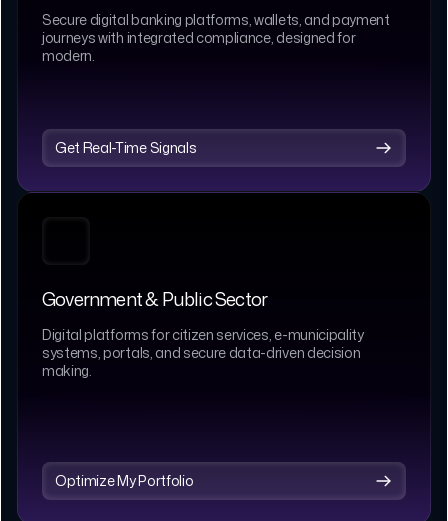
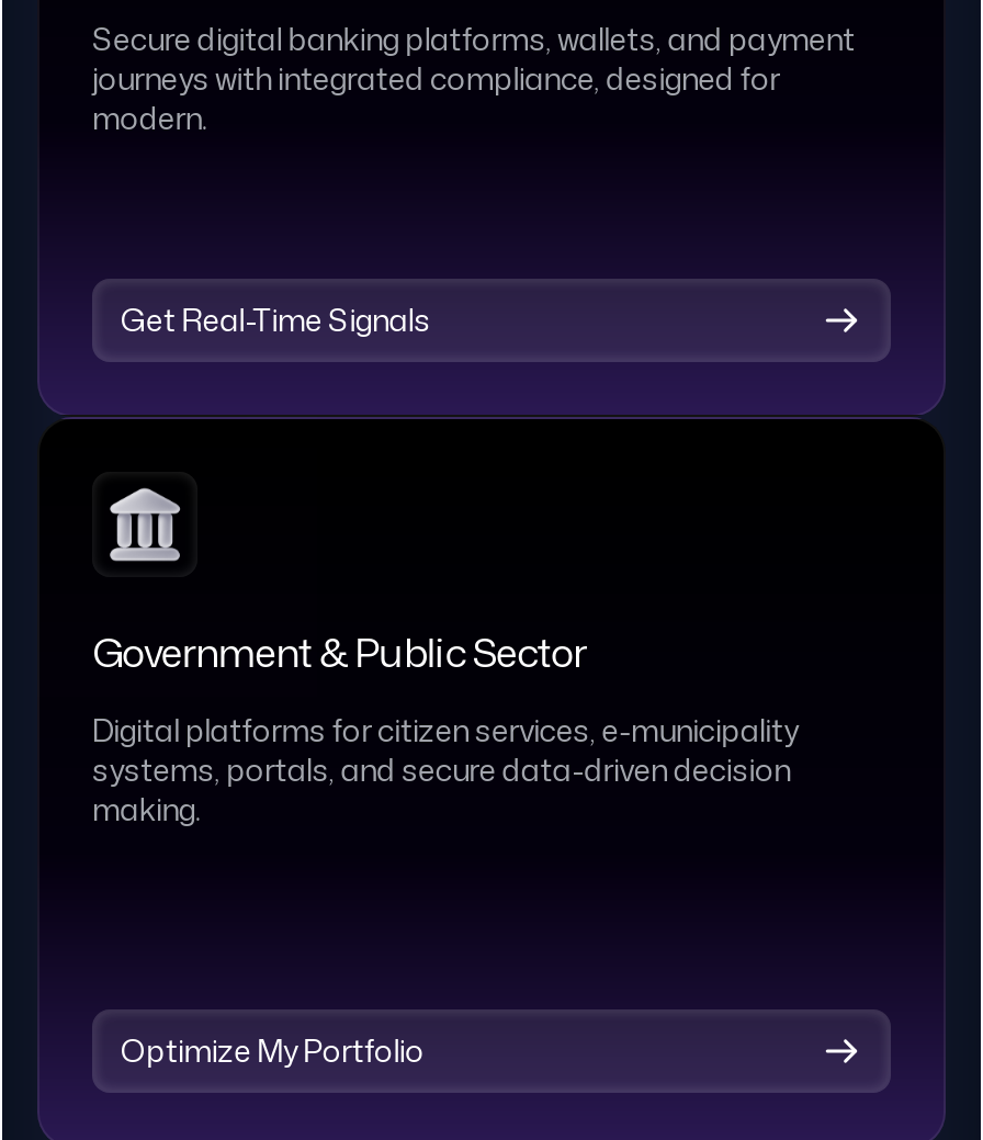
+ [image]
